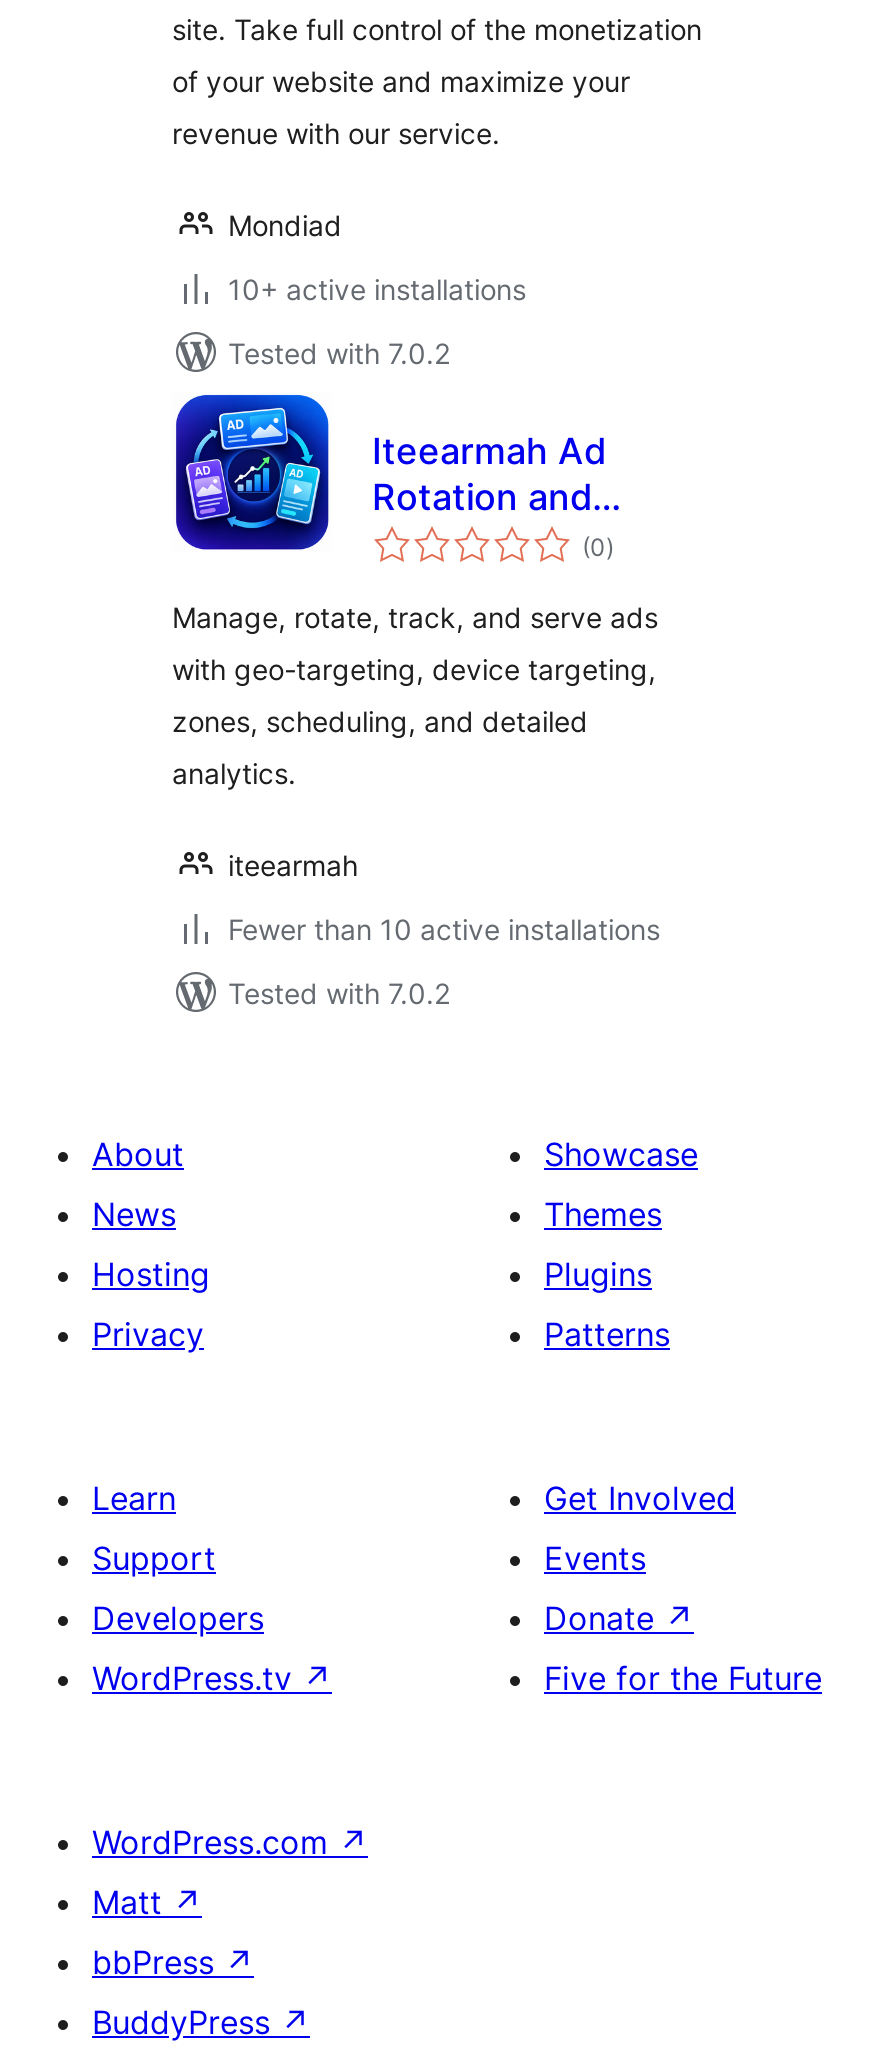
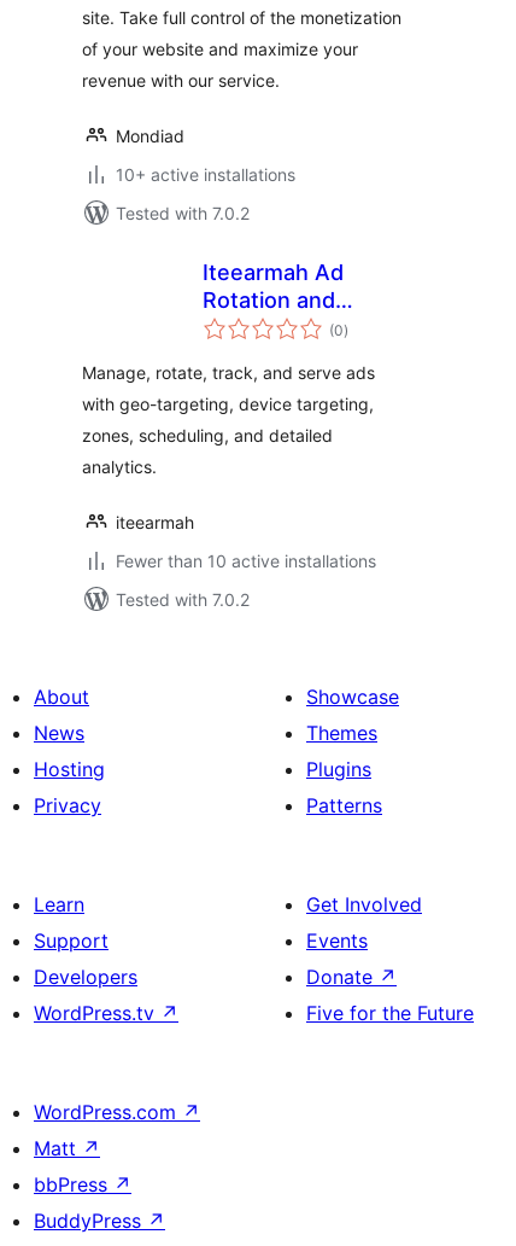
- [image]
